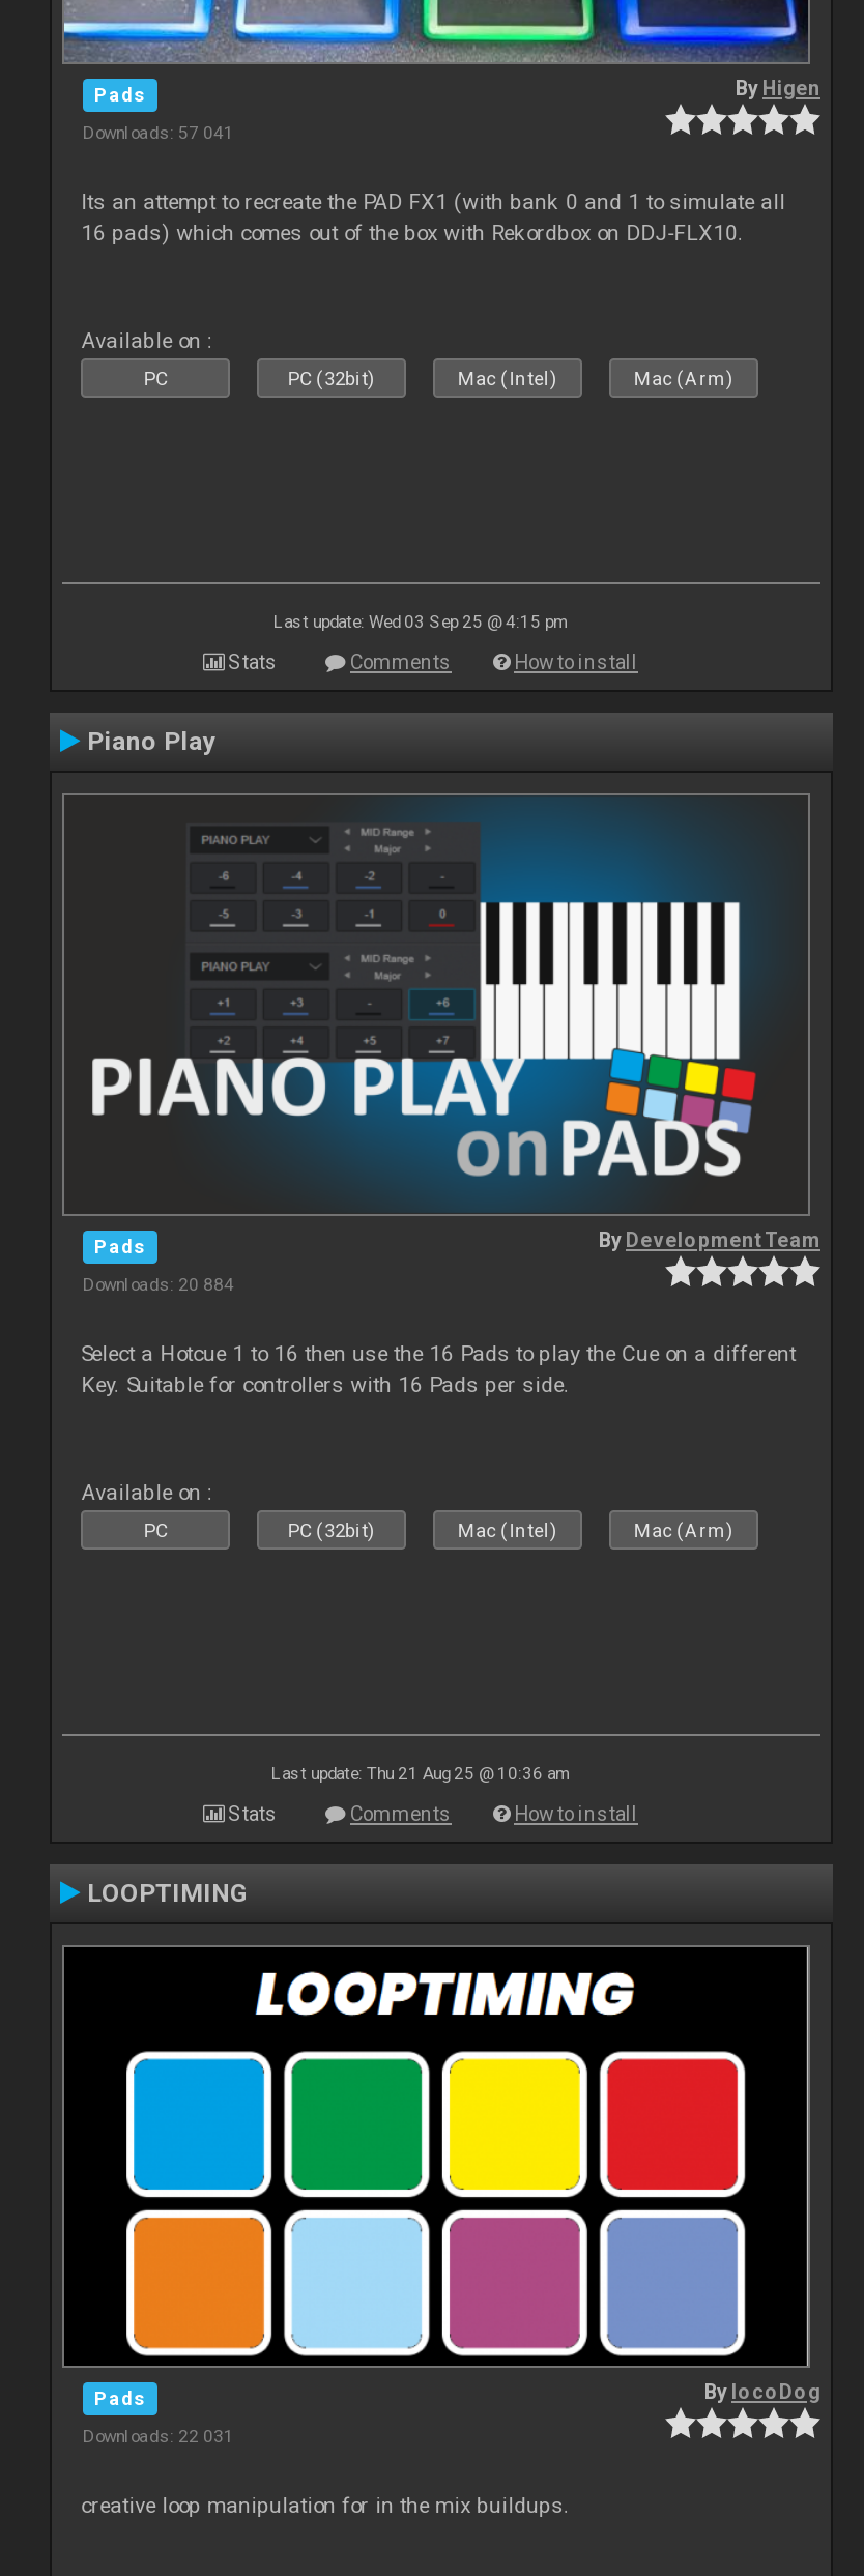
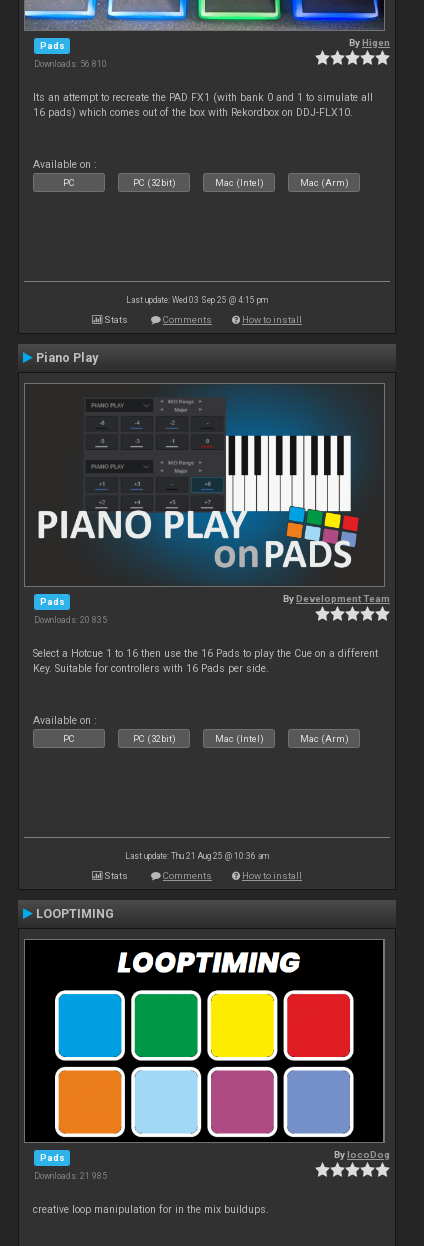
- Downloads: 57 041
+ Downloads: 56 810

- Downloads: 20 884
+ Downloads: 20 835

- Downloads: 22 031
+ Downloads: 21 985
